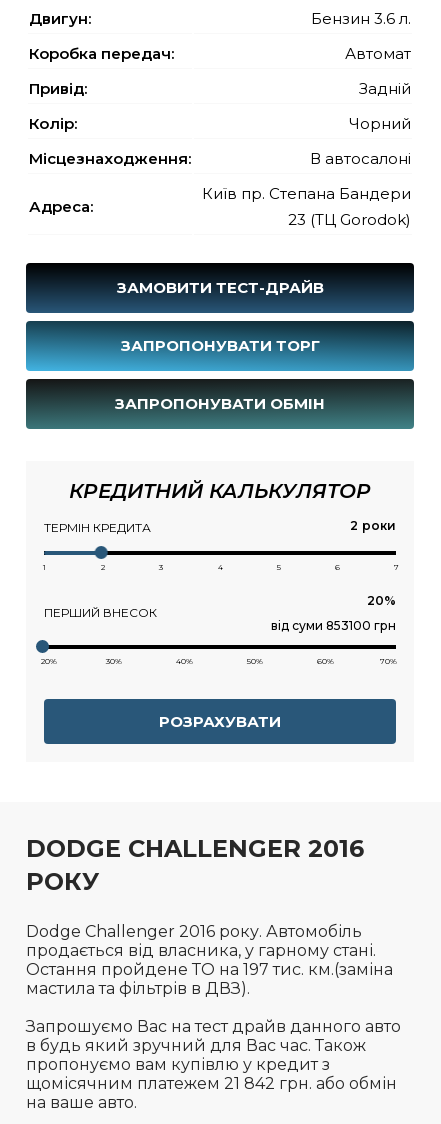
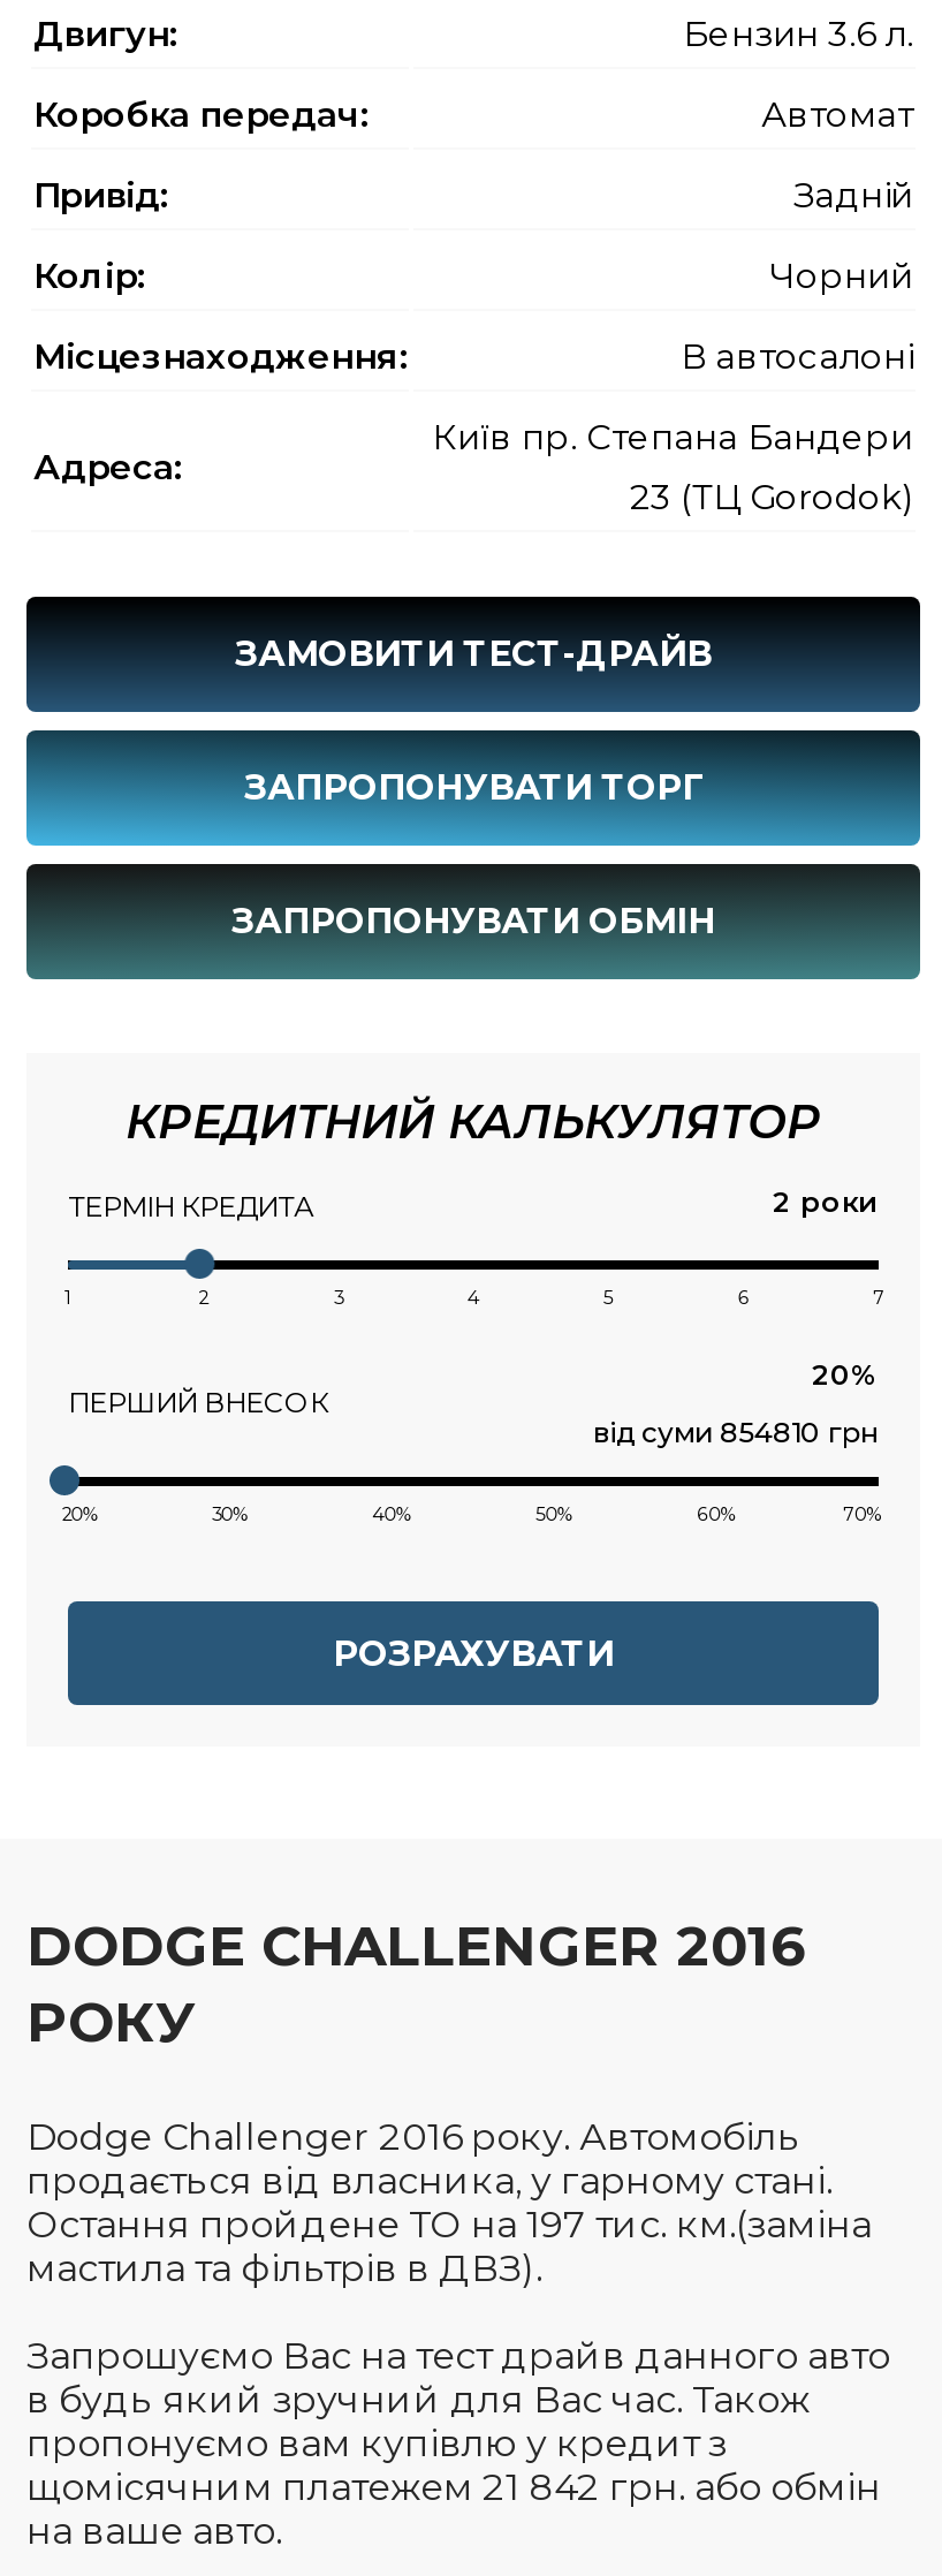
- від суми 853100 грн
+ від суми 854810 грн
